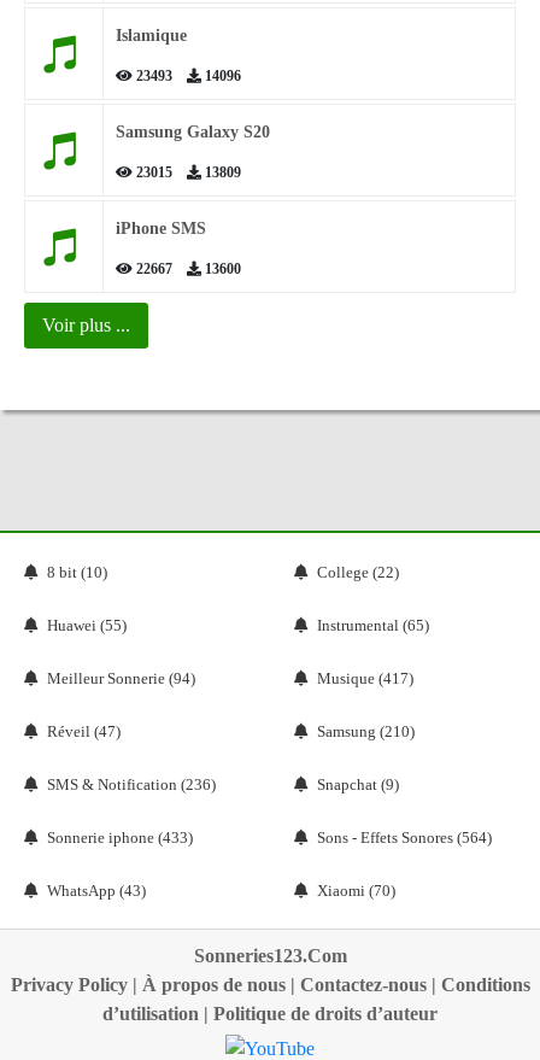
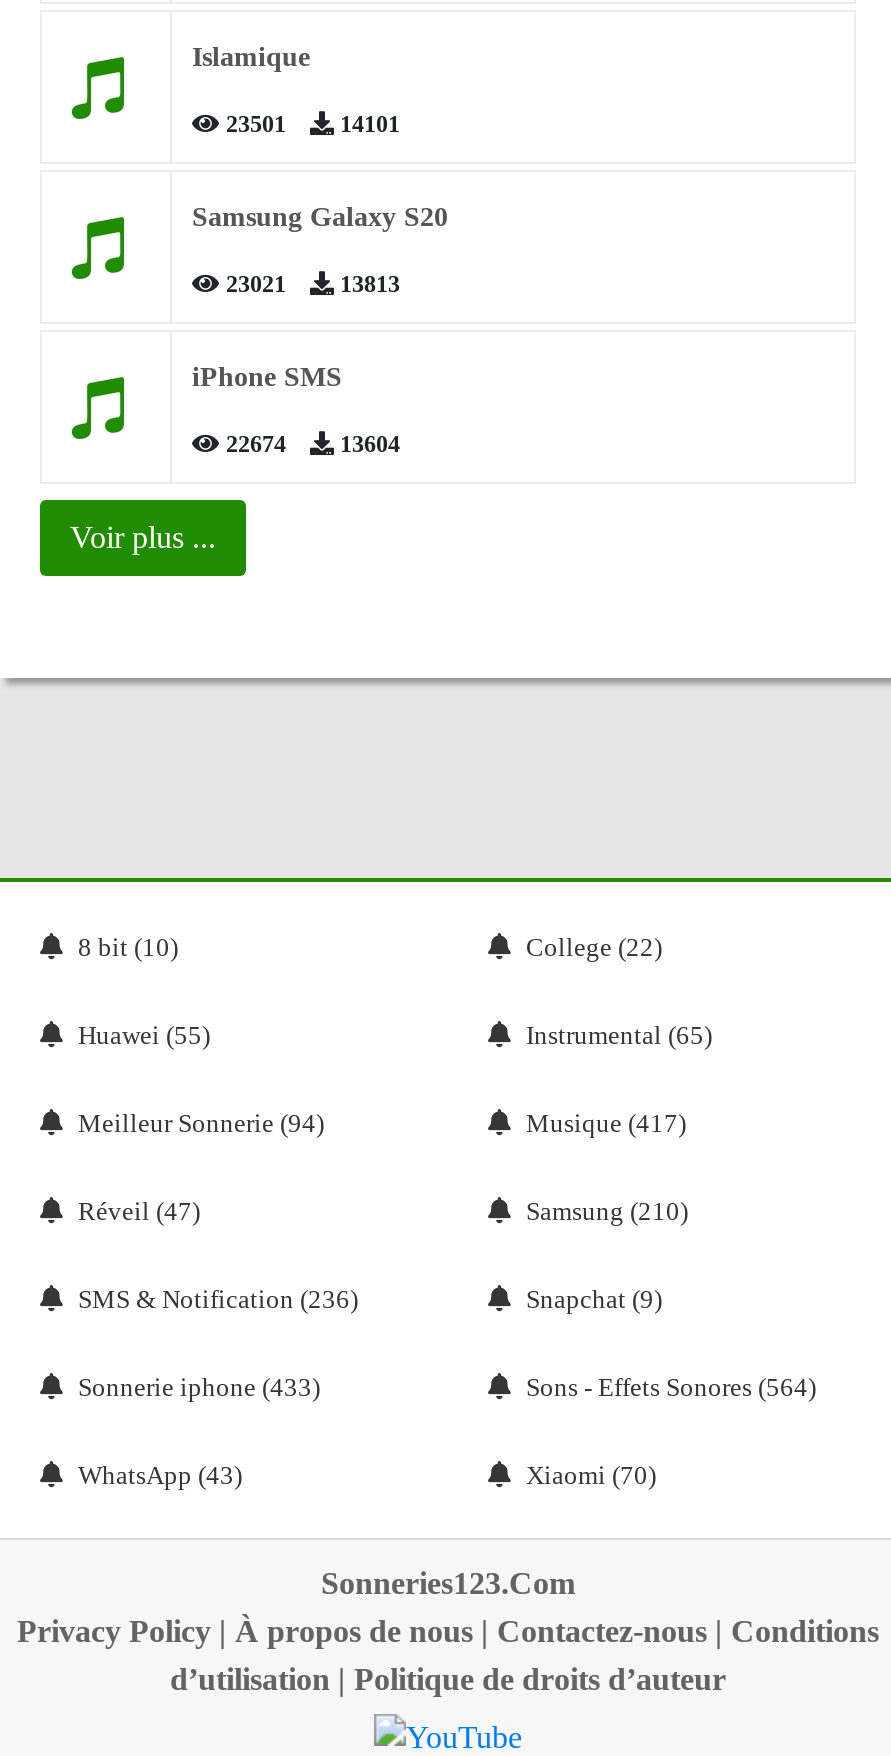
- 23493
+ 23501

- 14096
+ 14101

- 23015
+ 23021

- 13809
+ 13813

- 22667
+ 22674

- 13600
+ 13604
